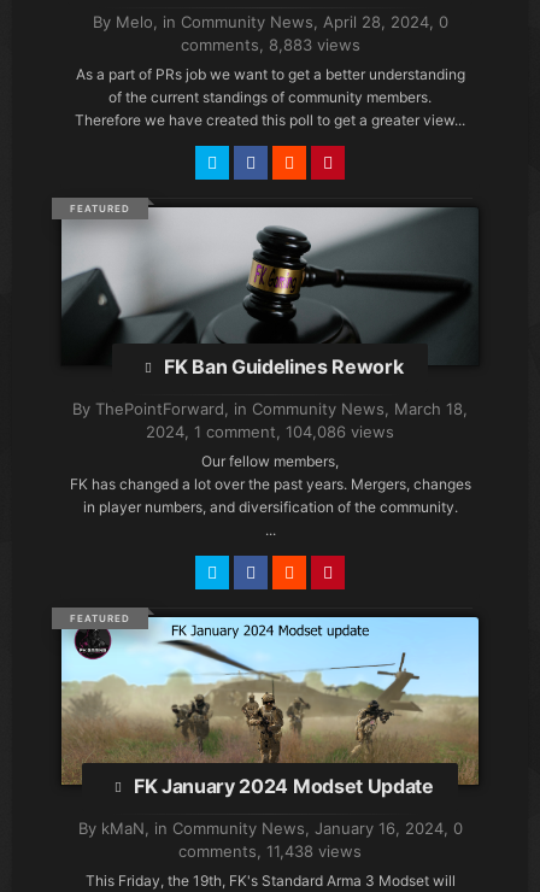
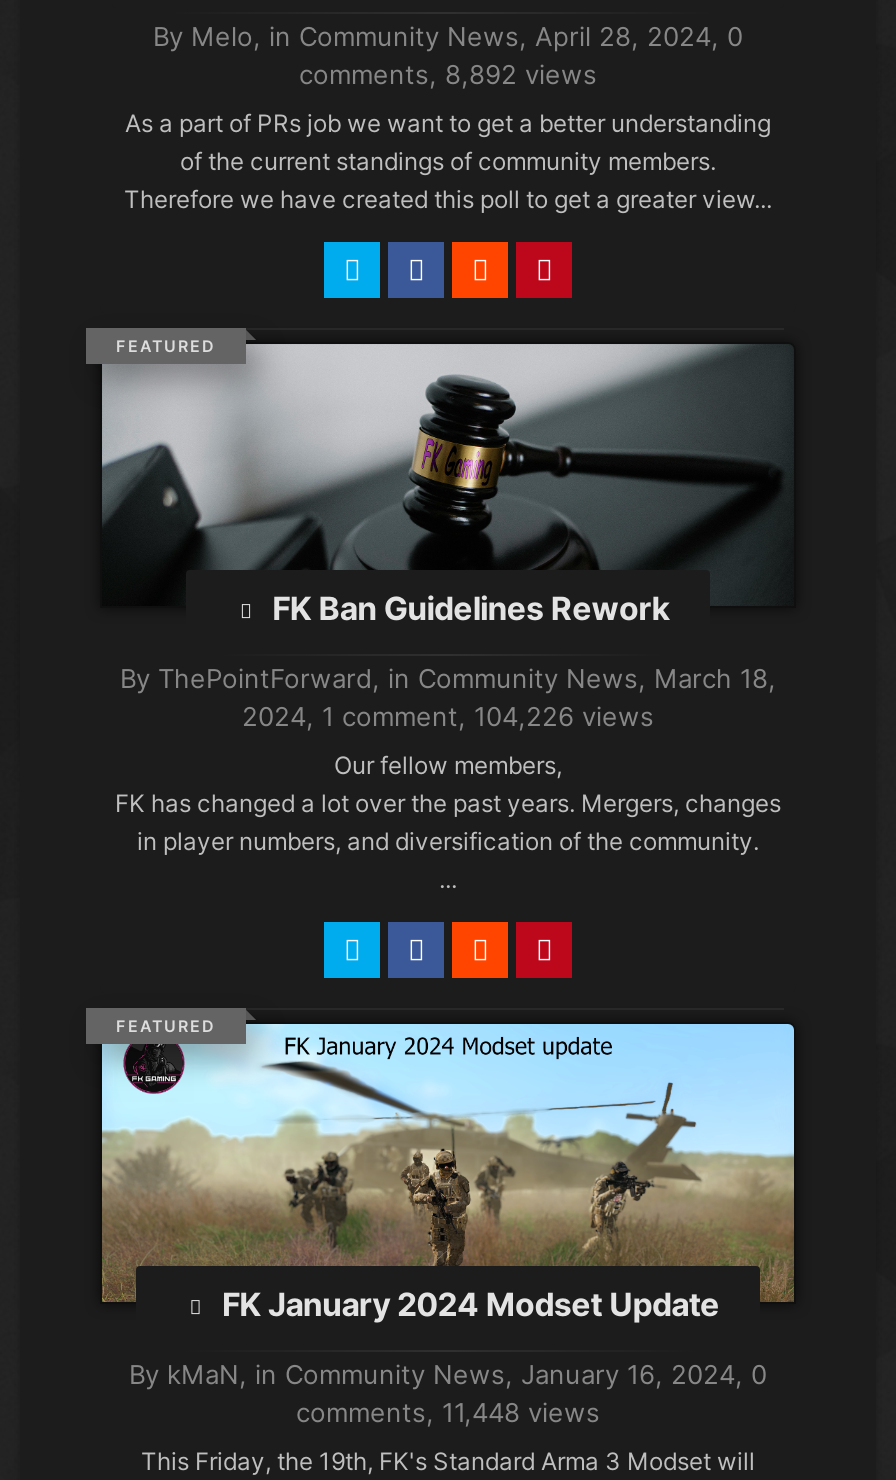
- comments, 8,883 views
+ comments, 8,892 views

- 2024, 1 comment, 104,086 views
+ 2024, 1 comment, 104,226 views

- comments, 11,438 views
+ comments, 11,448 views
